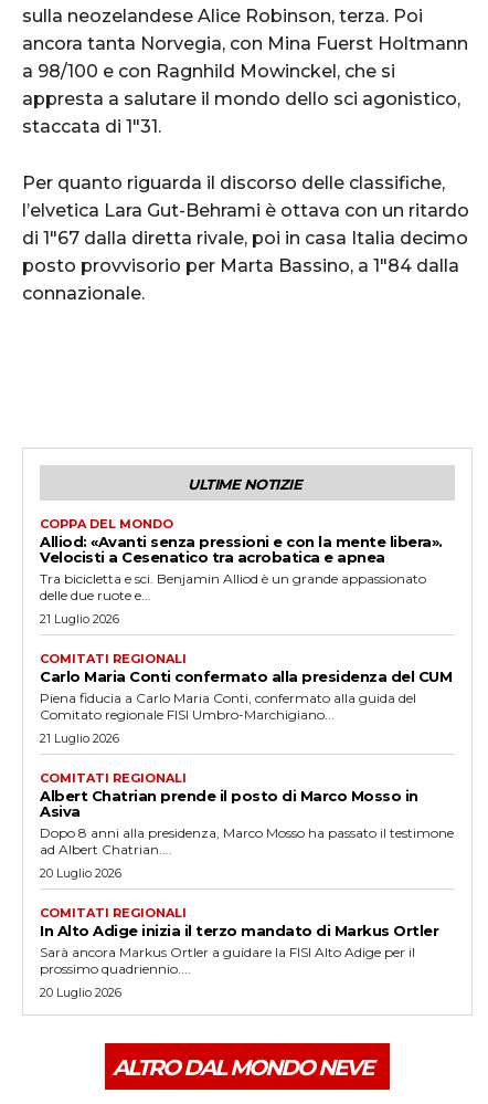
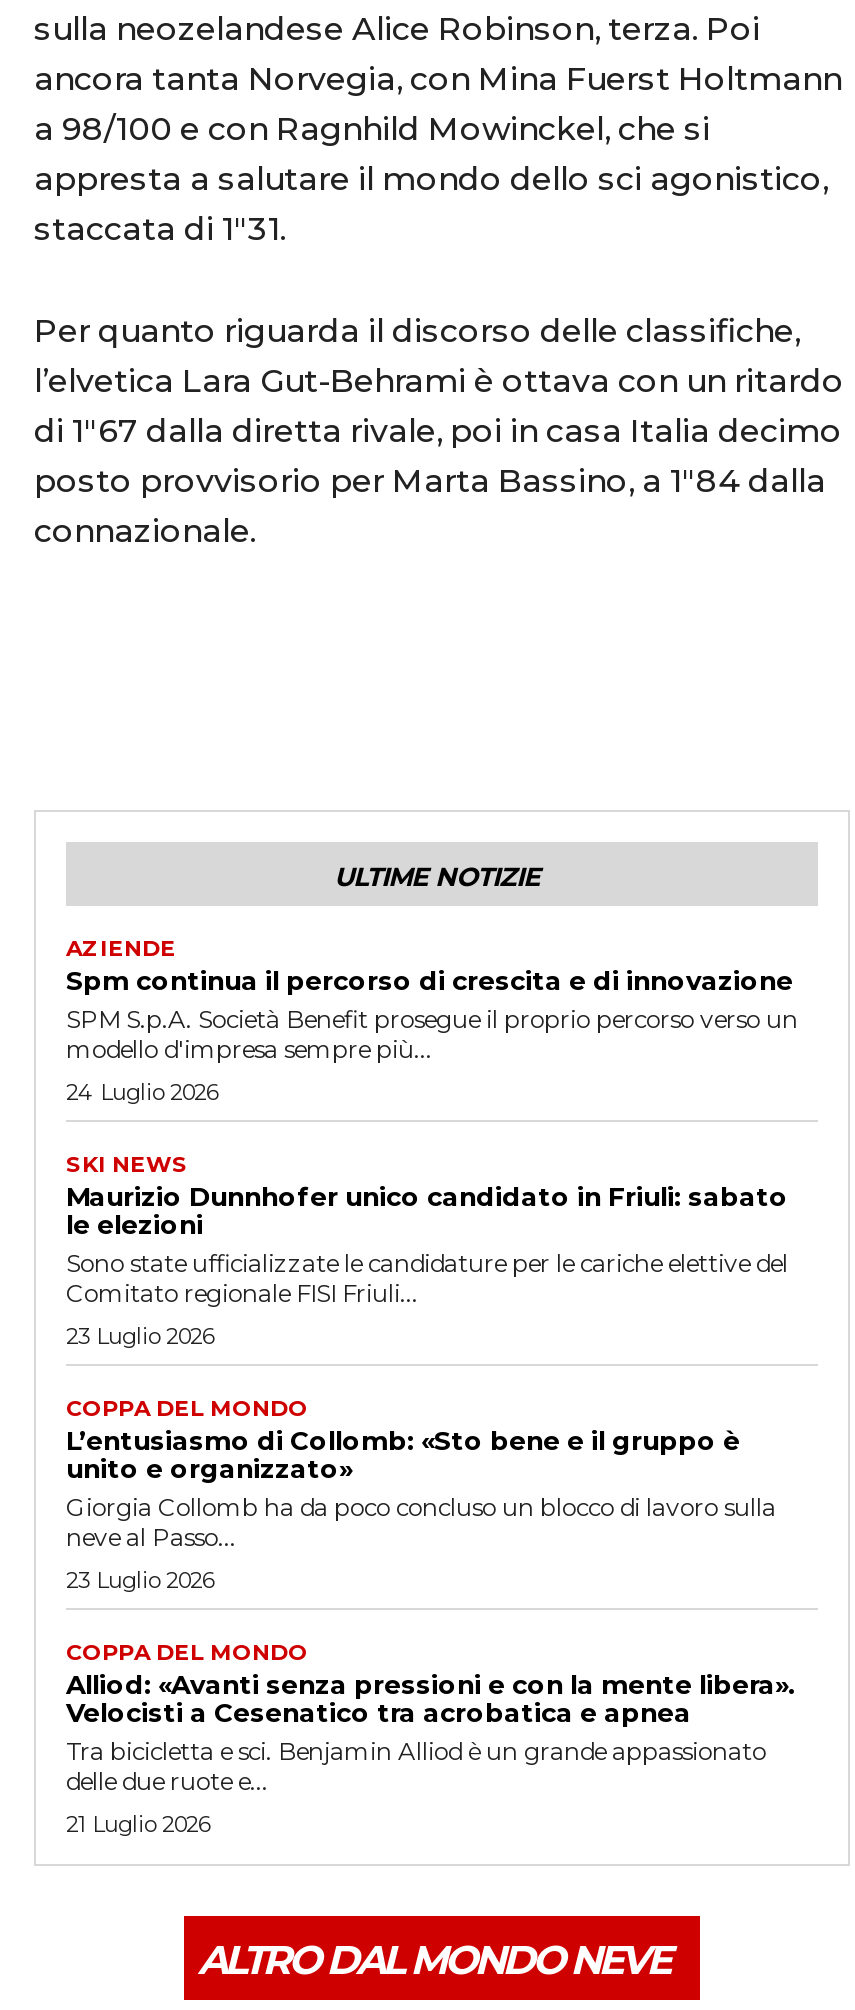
+ AZIENDE
+ Spm continua il percorso di crescita e di innovazione
+ SPM S.p.A. Società Benefit prosegue il proprio percorso verso un
+ modello d'impresa sempre più...
+ 24 Luglio 2026
+ SKI NEWS
+ Maurizio Dunnhofer unico candidato in Friuli: sabato
+ le elezioni
+ Sono state ufficializzate le candidature per le cariche elettive del
+ Comitato regionale FISI Friuli...
+ 23 Luglio 2026
+ COPPA DEL MONDO
+ L’entusiasmo di Collomb: «Sto bene e il gruppo è
+ unito e organizzato»
+ Giorgia Collomb ha da poco concluso un blocco di lavoro sulla
+ neve al Passo...
+ 23 Luglio 2026

moved down: COPPA DEL MONDO | Alliod: «Avanti senza pressioni e con la mente libera». | Velocisti a Cesenatico tra acrobatica e apnea | Tra bicicletta e sci. Benjamin Alliod è un grande appassionato | delle due ruote e... | 21 Luglio 2026

- COMITATI REGIONALI
- Carlo Maria Conti confermato alla presidenza del CUM
- Piena fiducia a Carlo Maria Conti, confermato alla guida del
- Comitato regionale FISI Umbro-Marchigiano...
- 21 Luglio 2026
- COMITATI REGIONALI
- Albert Chatrian prende il posto di Marco Mosso in
- Asiva
- Dopo 8 anni alla presidenza, Marco Mosso ha passato il testimone
- ad Albert Chatrian....
- 20 Luglio 2026
- COMITATI REGIONALI
- In Alto Adige inizia il terzo mandato di Markus Ortler
- Sarà ancora Markus Ortler a guidare la FISI Alto Adige per il
- prossimo quadriennio....
- 20 Luglio 2026
